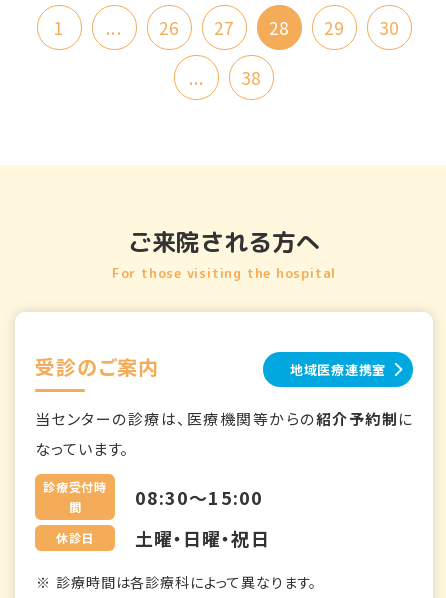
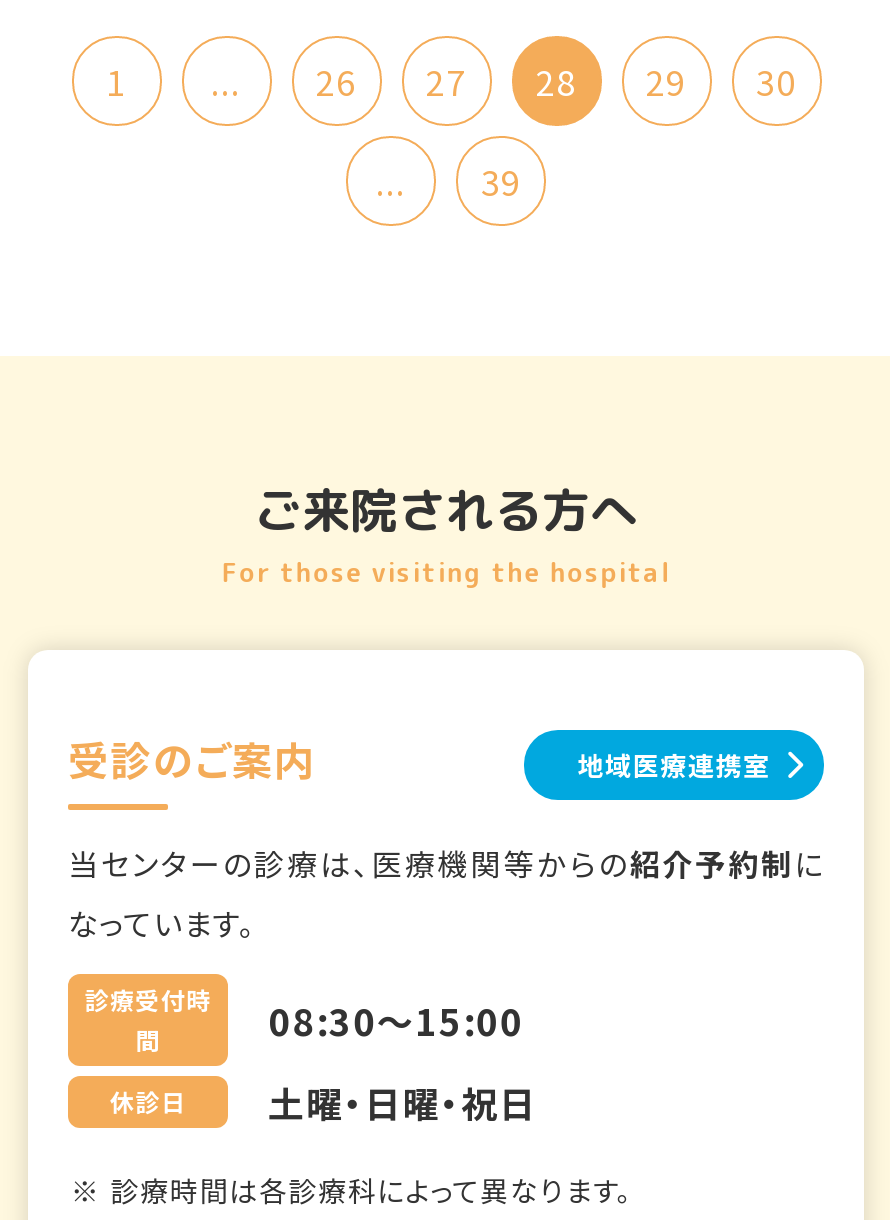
- 38
+ 39
